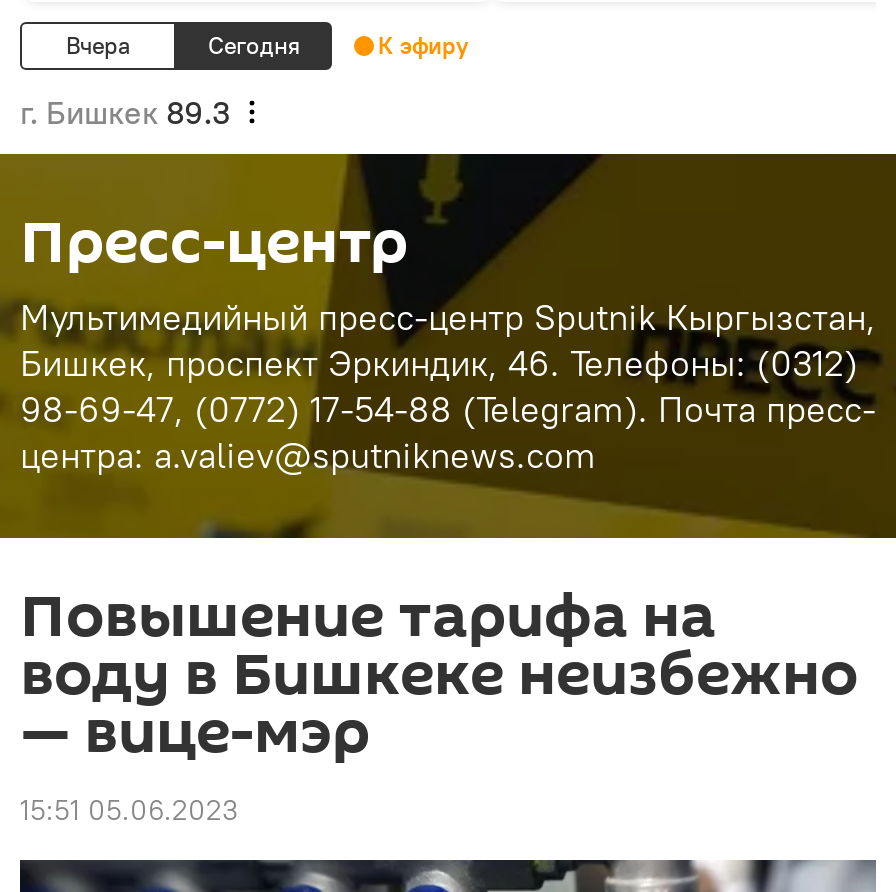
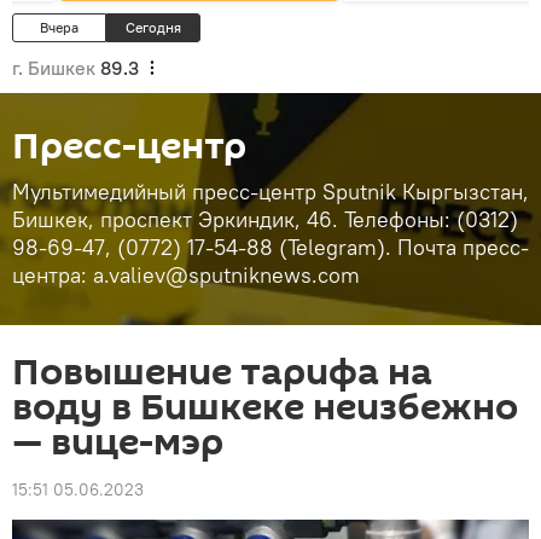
- К эфиру
